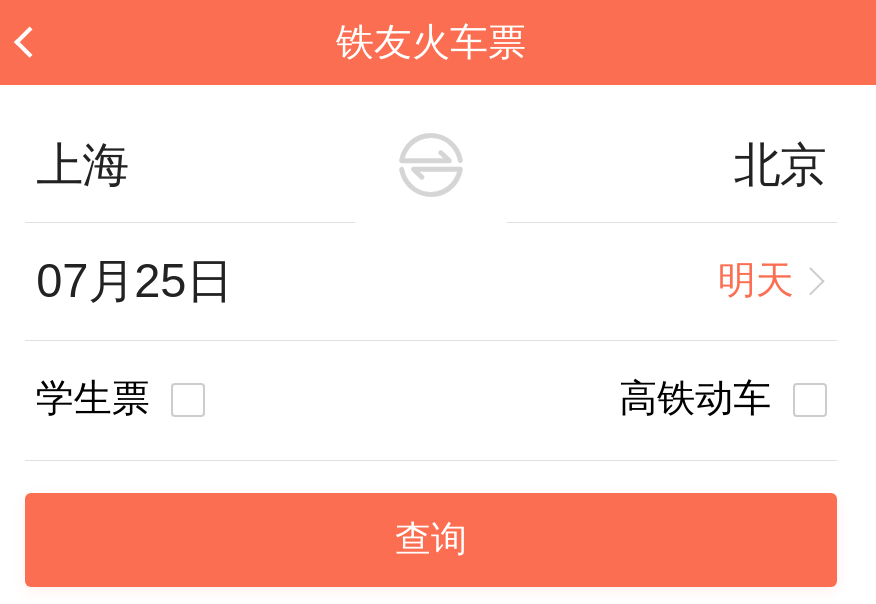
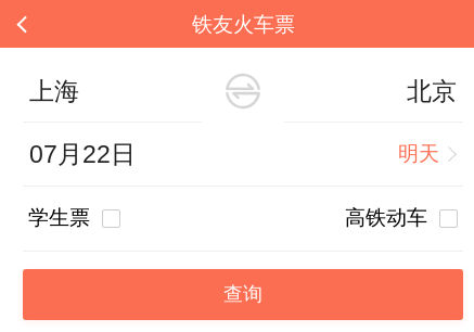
- 07月25日
+ 07月22日
